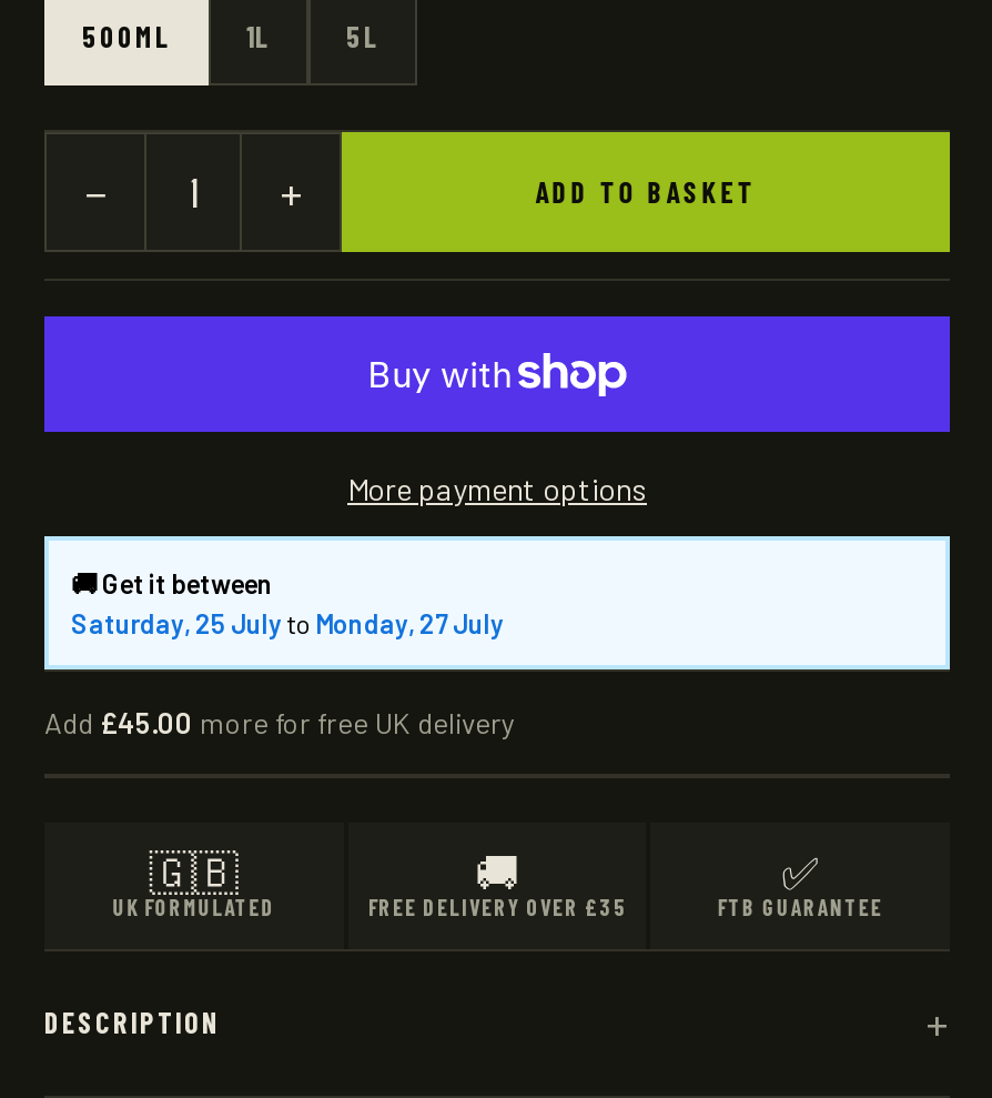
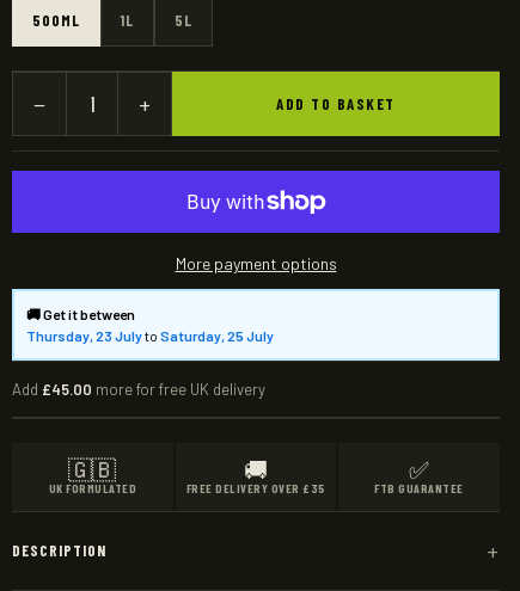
- Saturday, 25 July to Monday, 27 July
+ Thursday, 23 July to Saturday, 25 July
